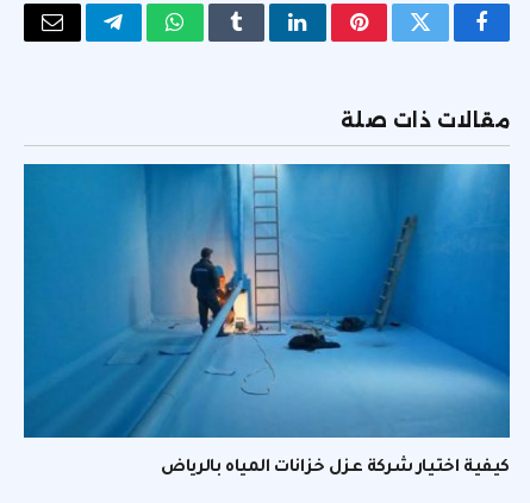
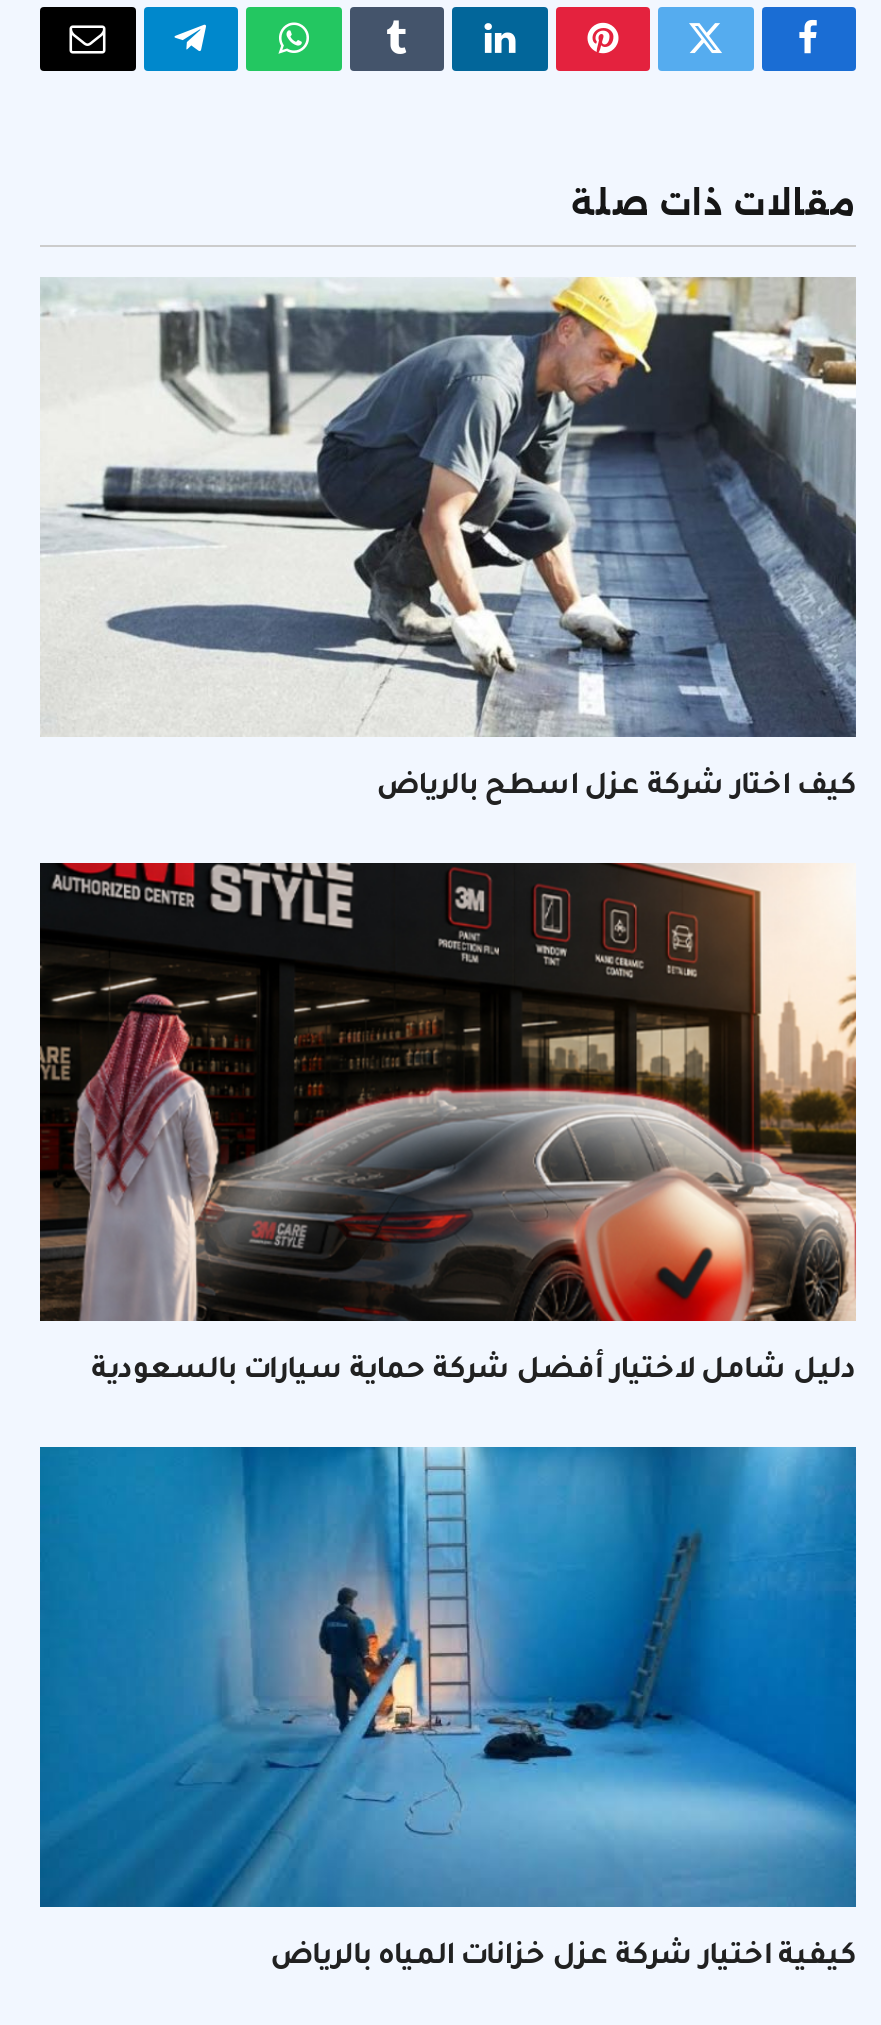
+ [image]
+ دليل شامل لاختيار أفضل شركة حماية سيارات بالسعودية

+ [image]
+ كيف اختار شركة عزل اسطح بالرياض
